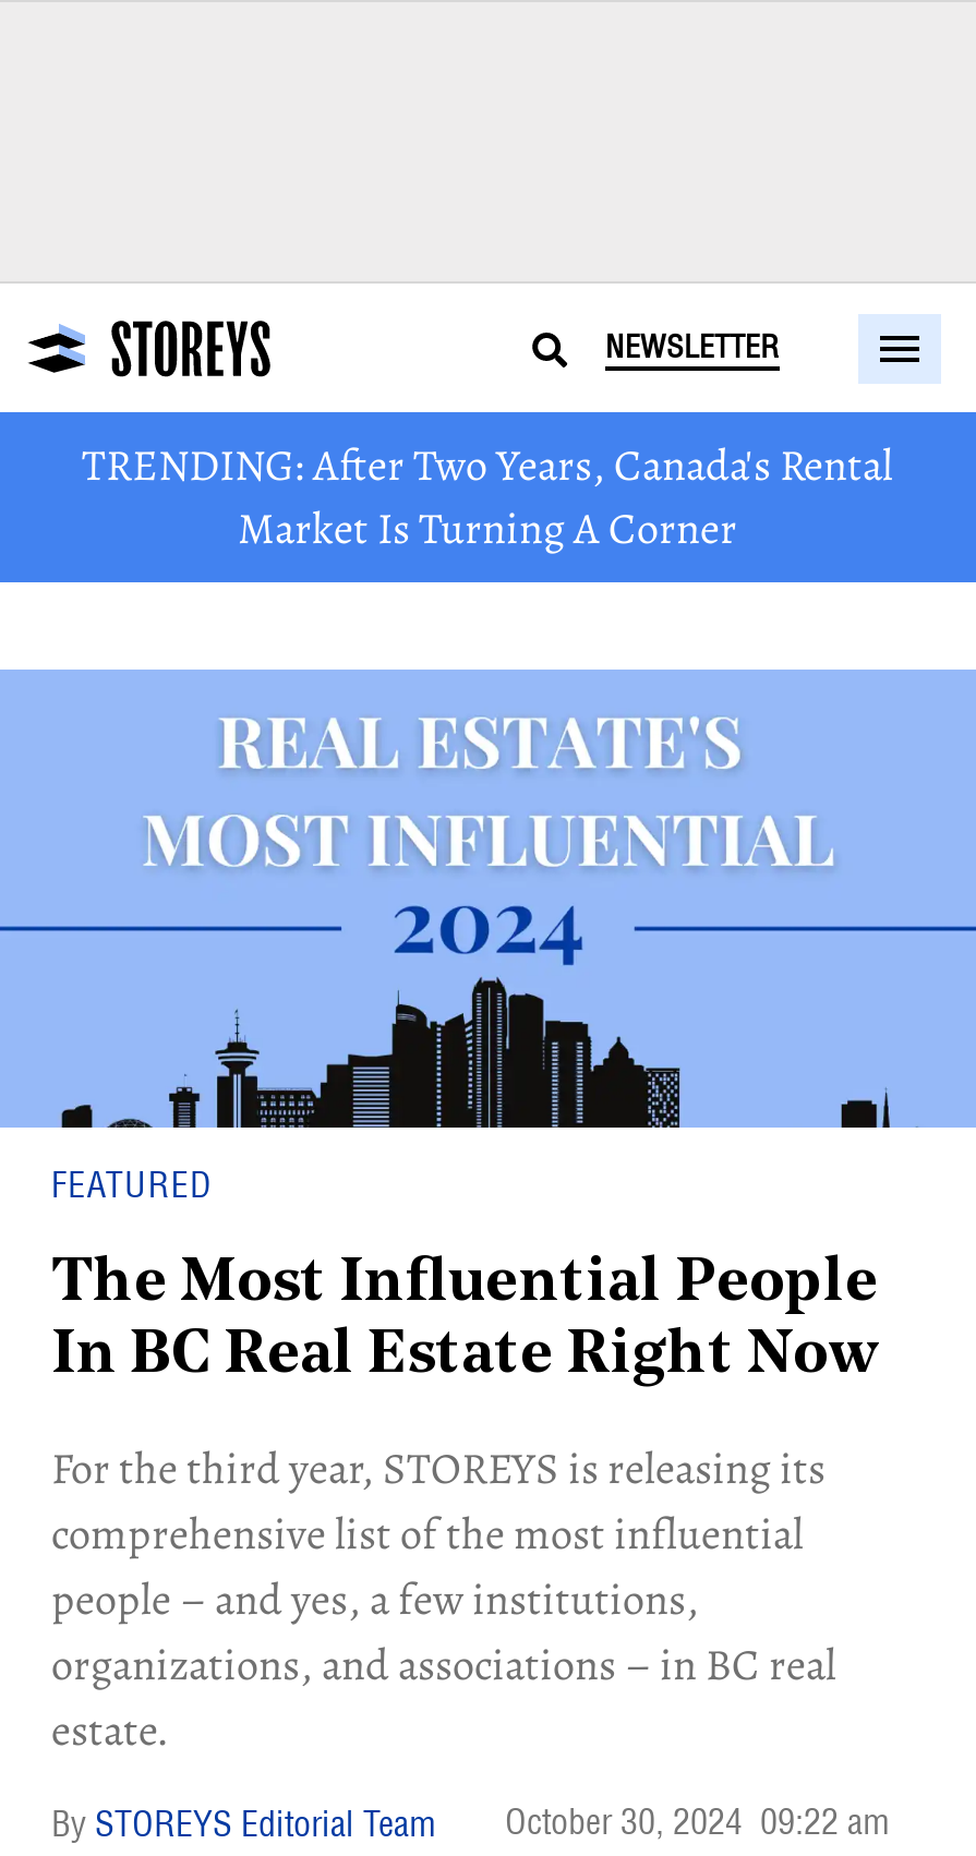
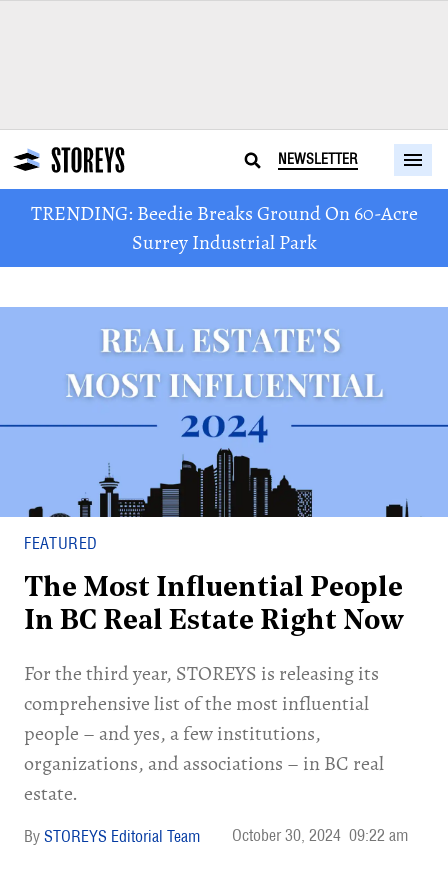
- TRENDING: After Two Years, Canada's Rental
- Market Is Turning A Corner
+ TRENDING: Beedie Breaks Ground On 60-Acre
+ Surrey Industrial Park
